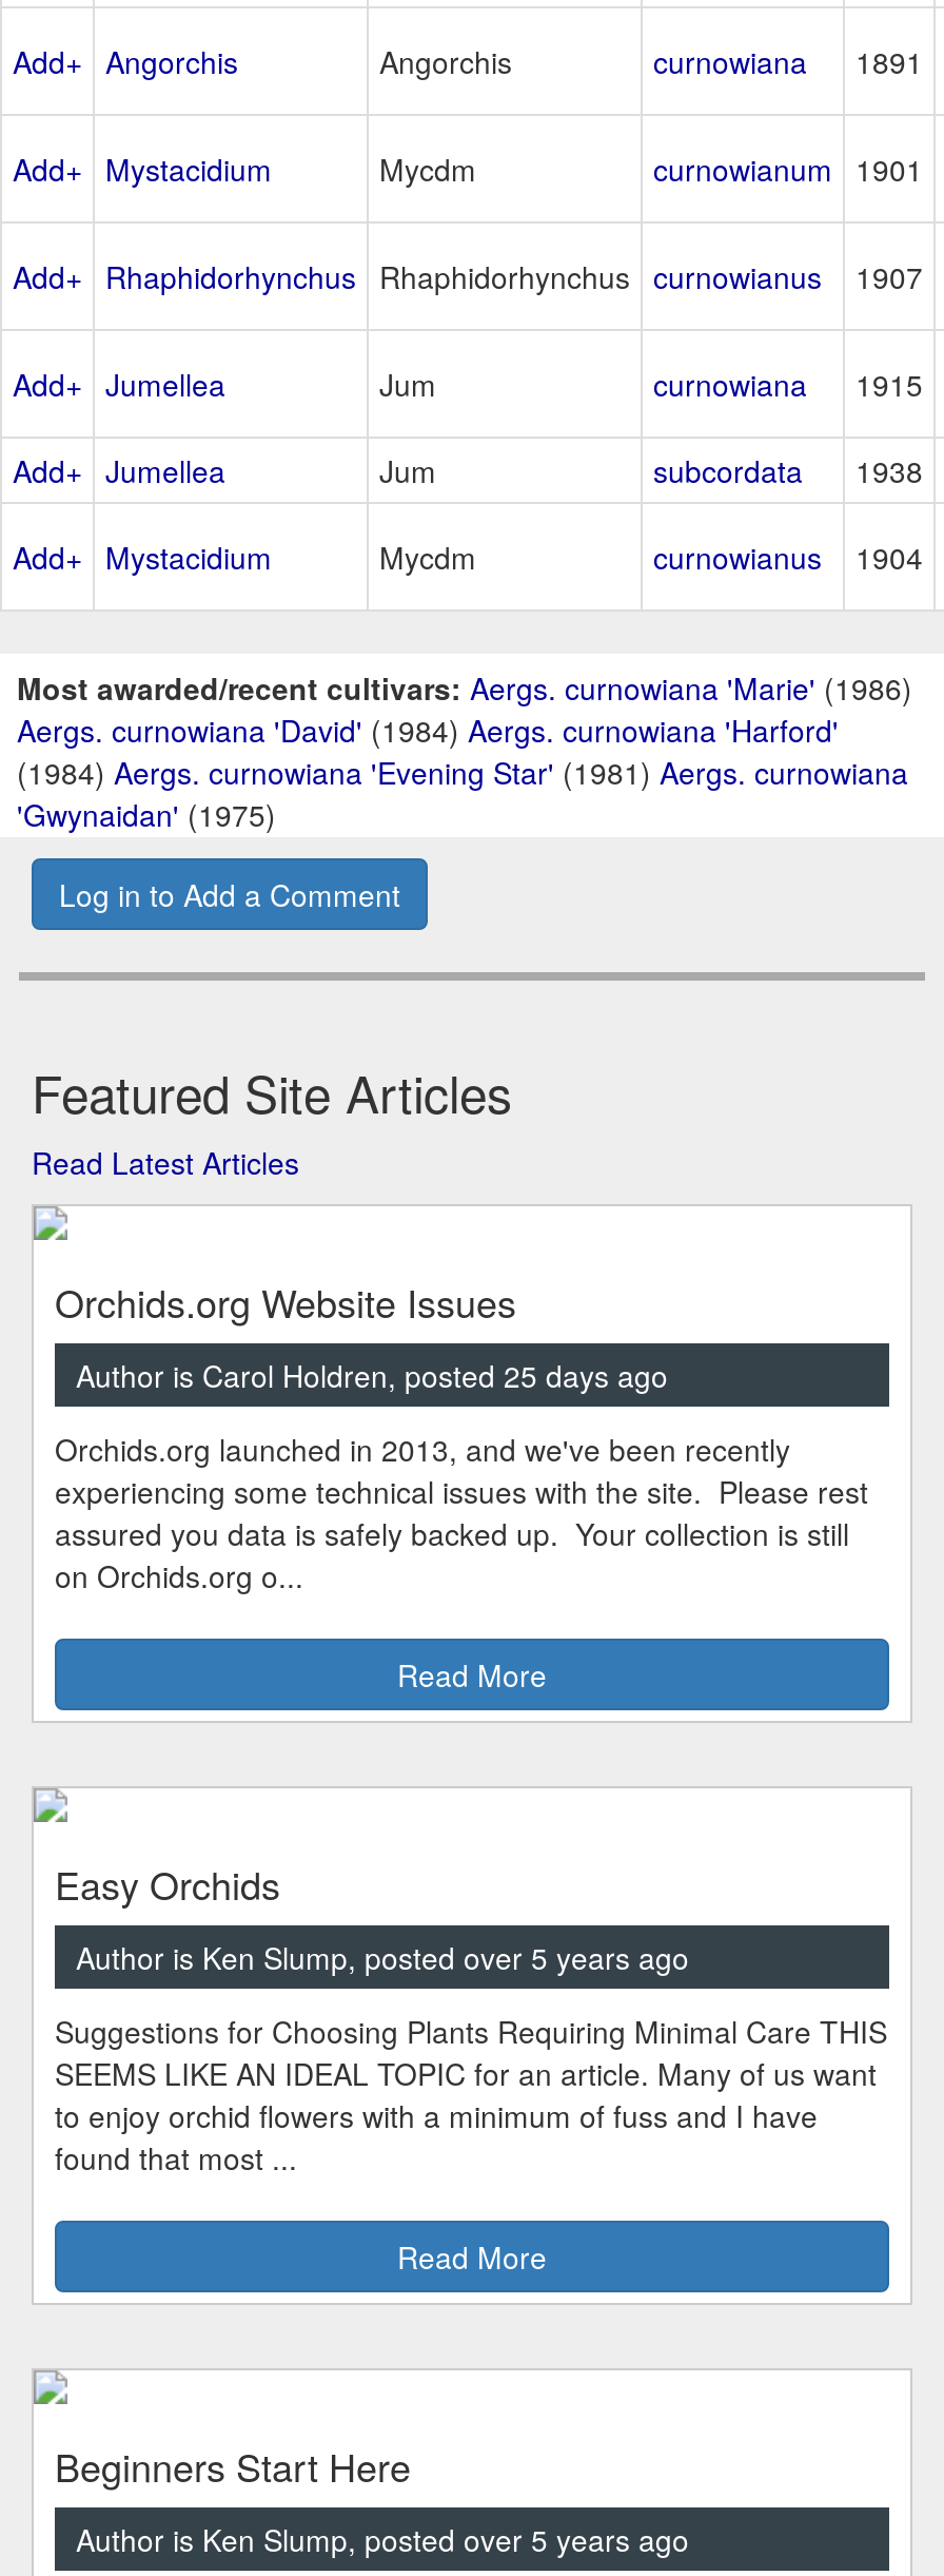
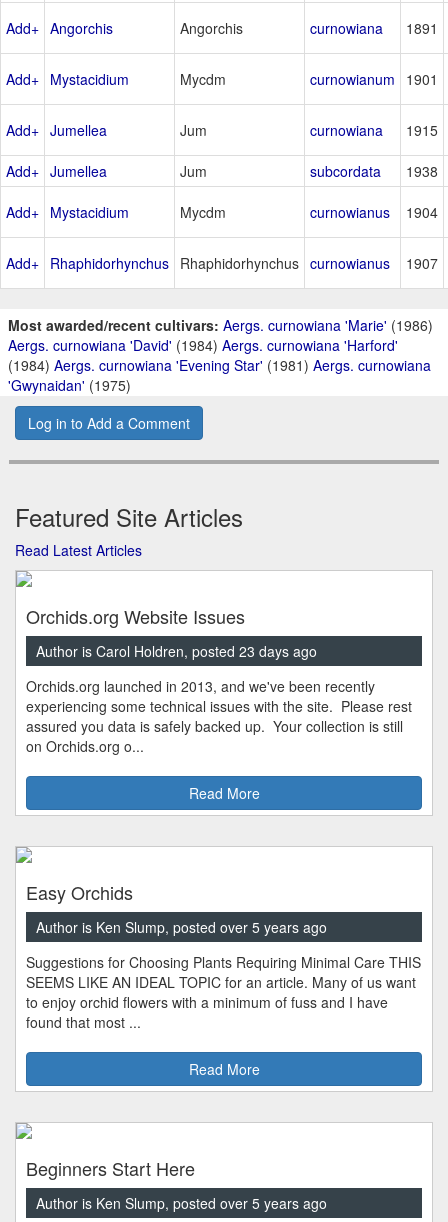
moved down: Add+ Rhaphidorhynchus Rhaphidorhynchus curnowianus | 1907

moved up: Add+ Jumellea | Jum | curnowiana | ... | curnowianus | 1904

- Author is Carol Holdren, posted 25 days ago
+ Author is Carol Holdren, posted 23 days ago
